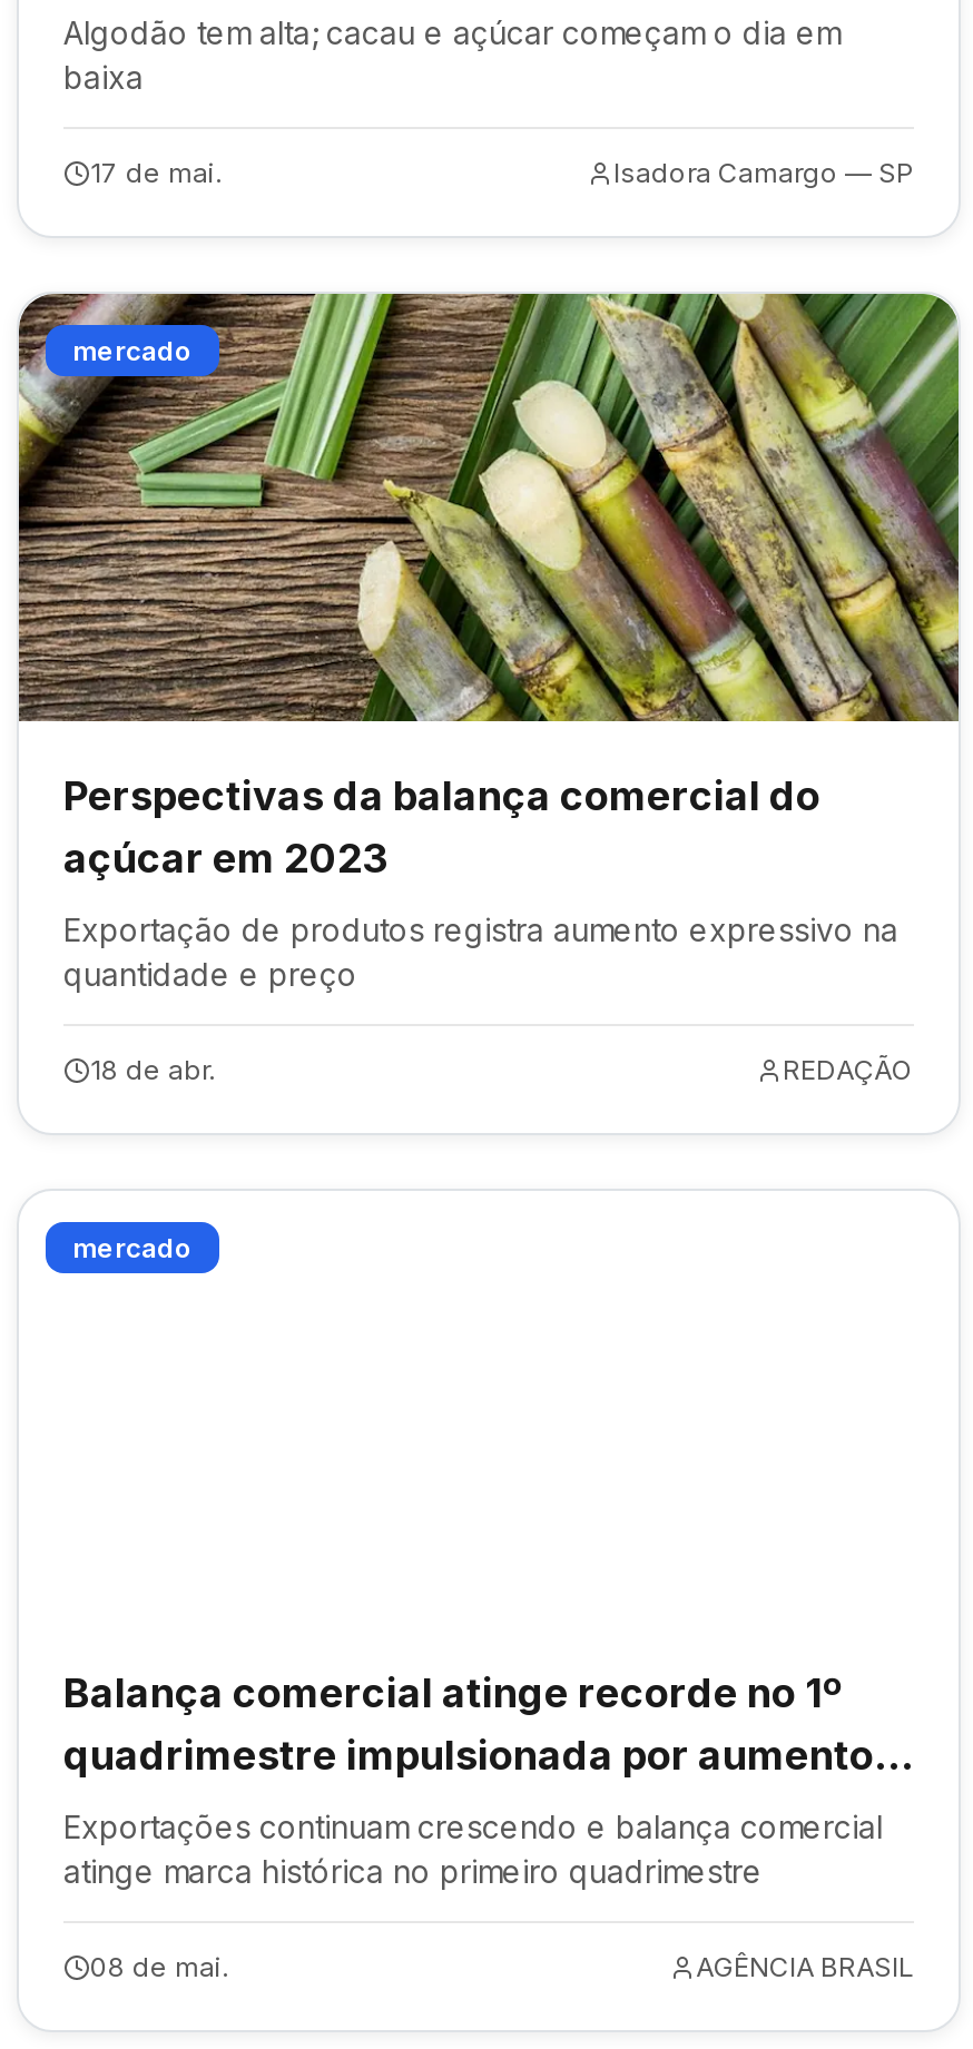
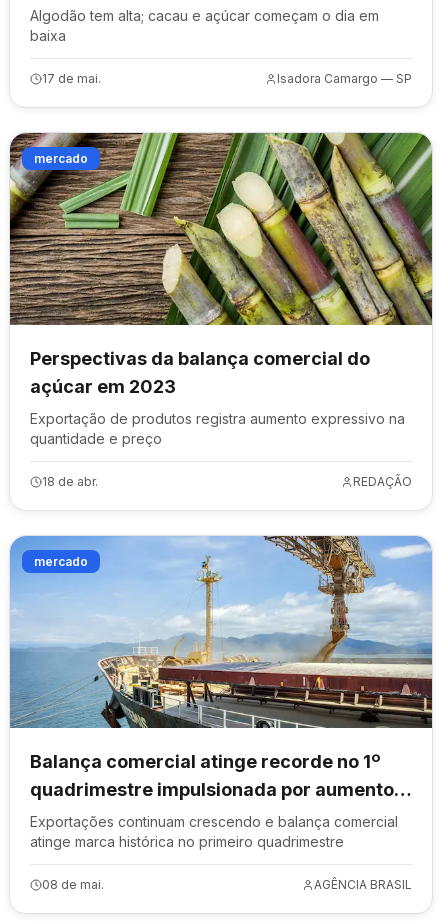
+ [image]
